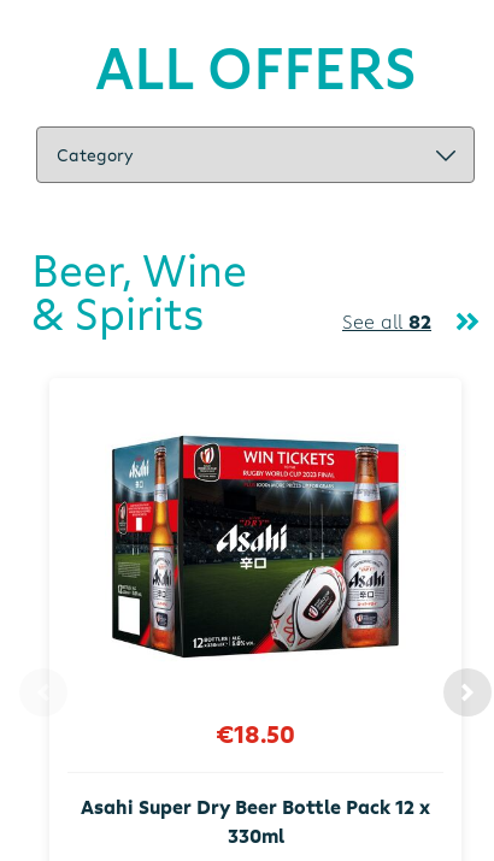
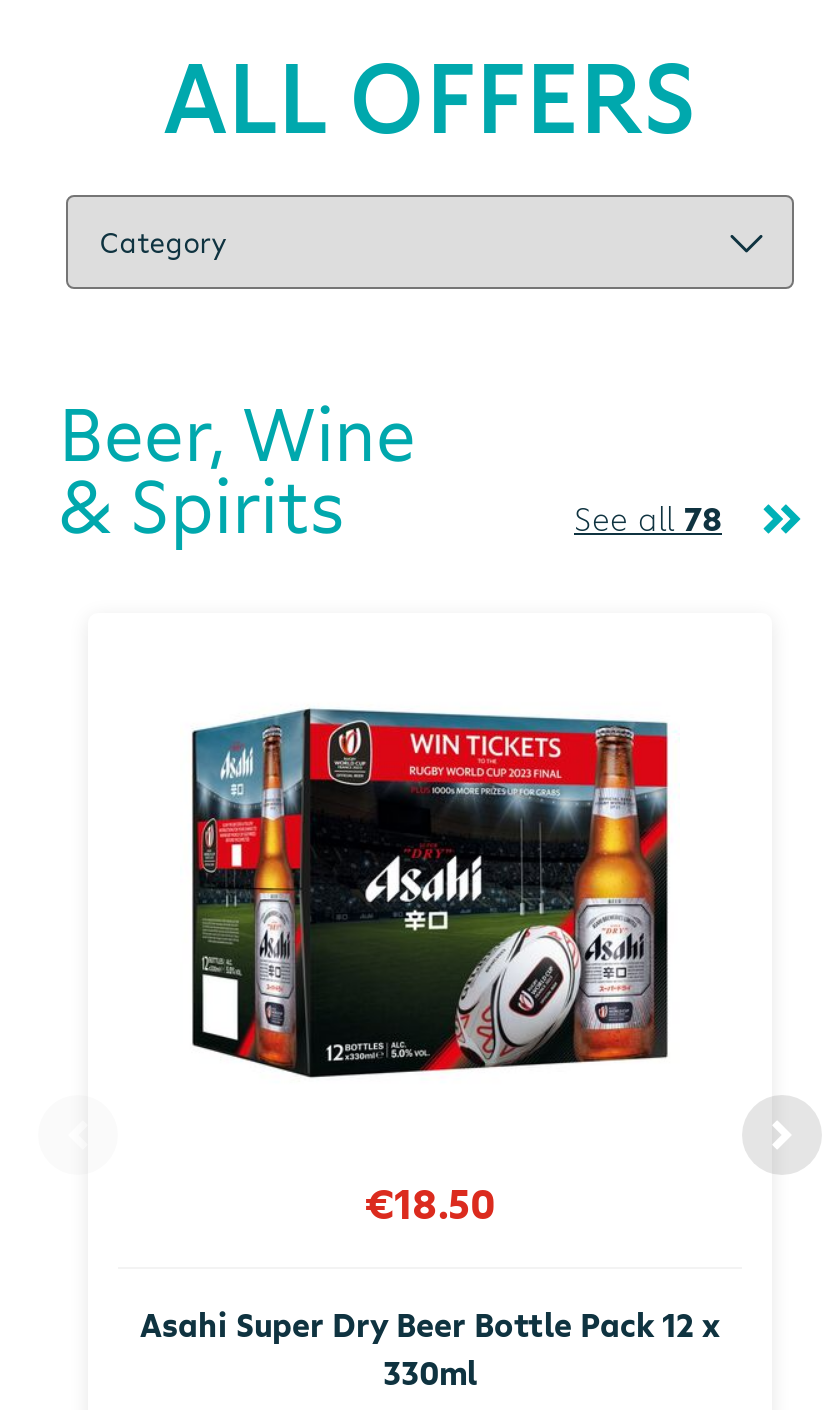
- See all 82
+ See all 78
